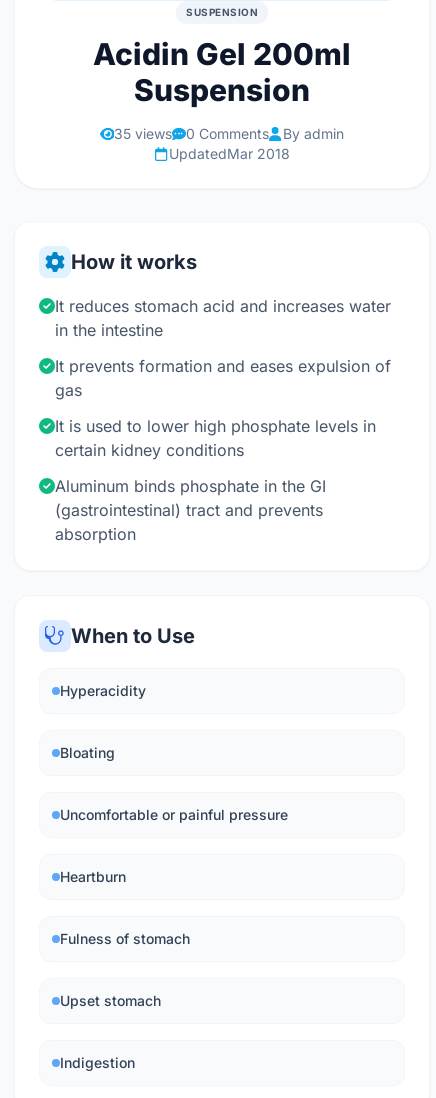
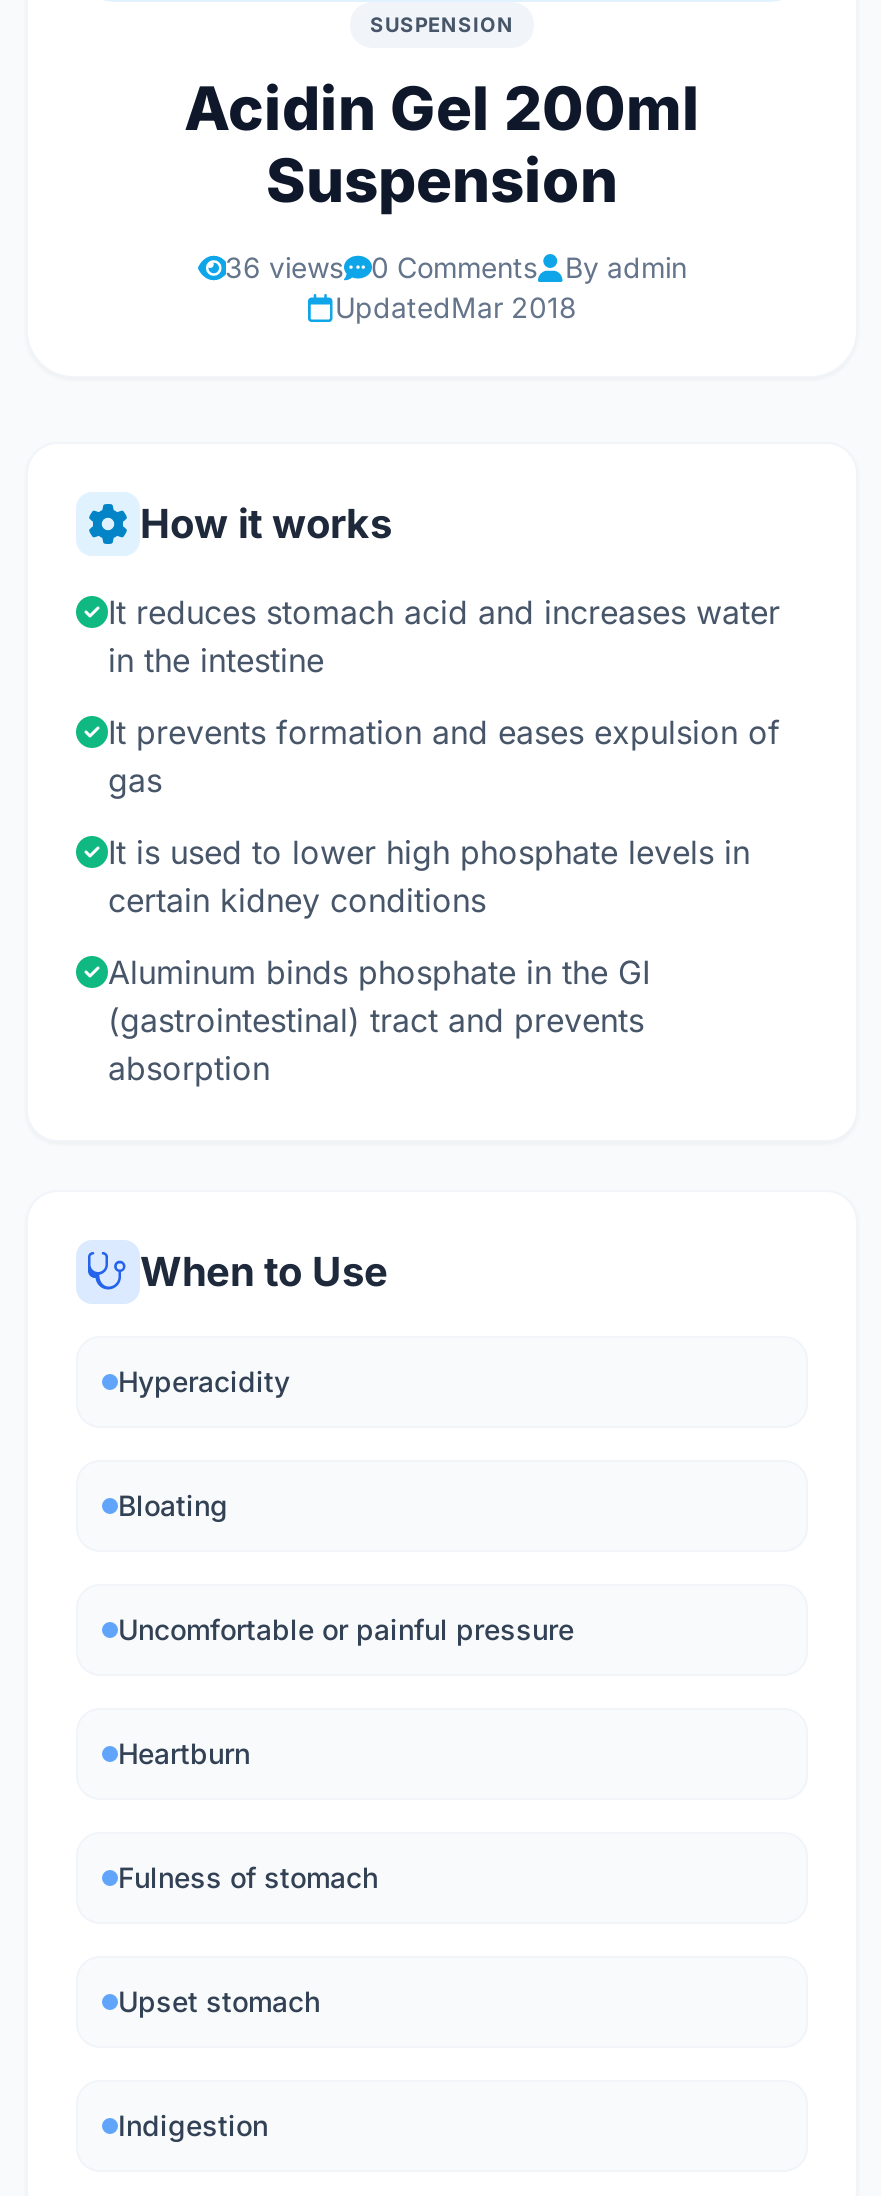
- 35 views 0 Comments By admin
+ 36 views 0 Comments By admin
